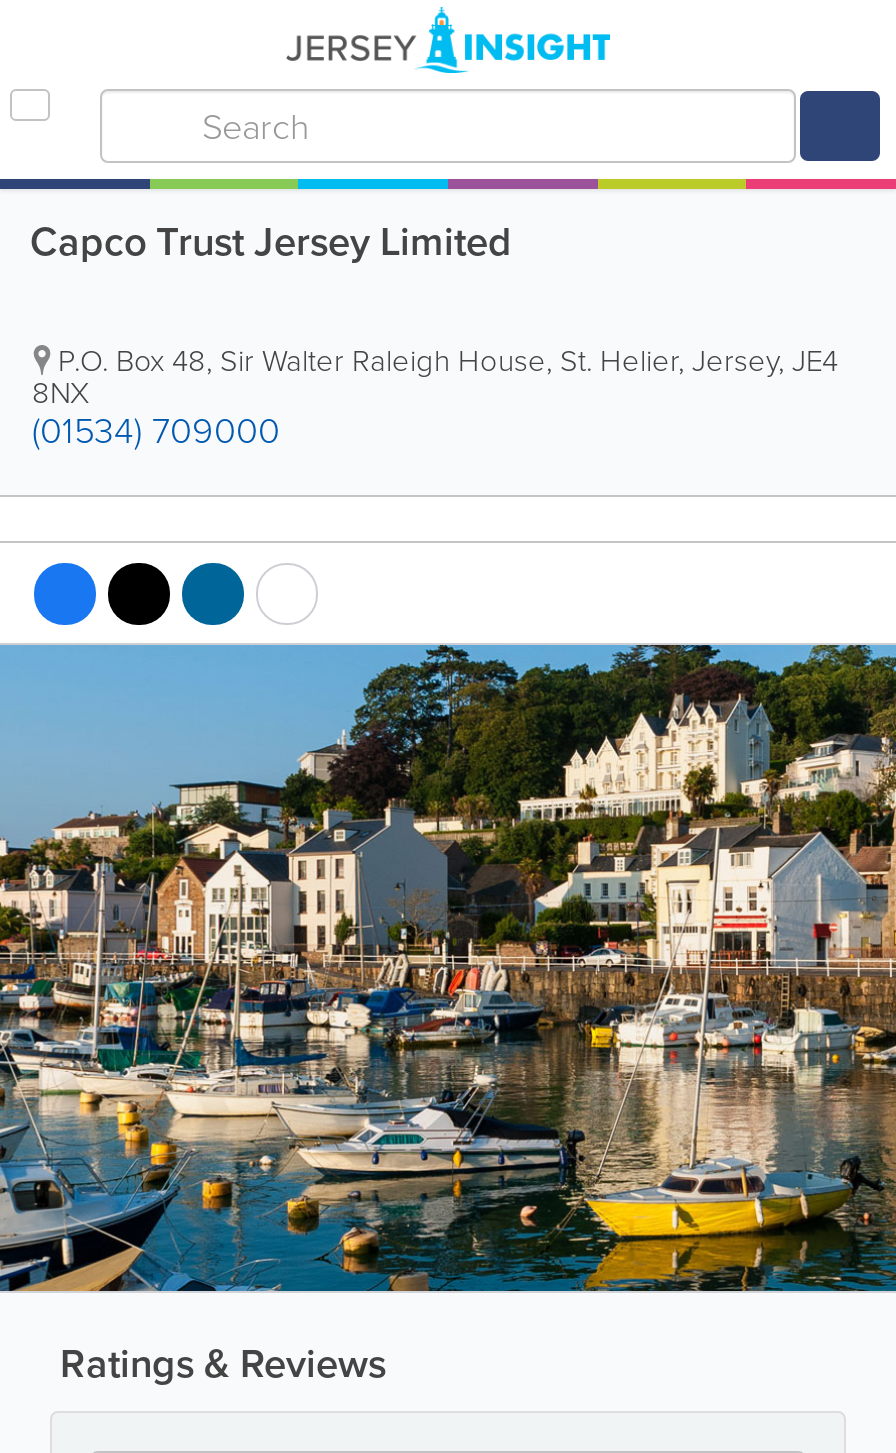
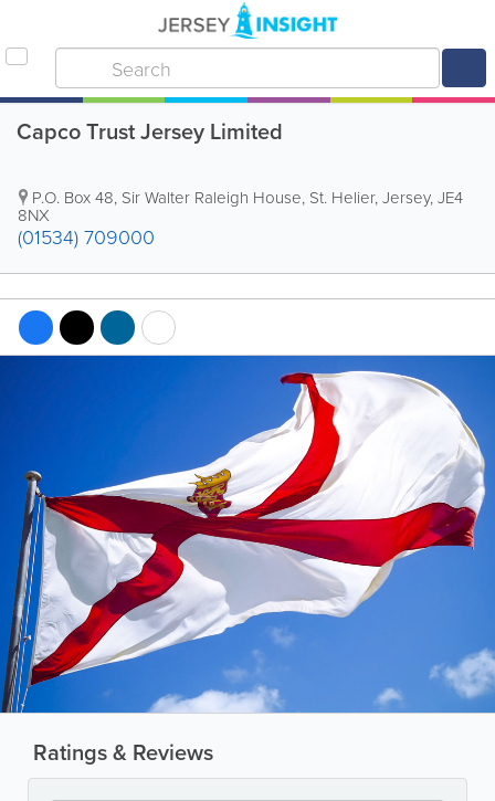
- [image]
+ [image]
